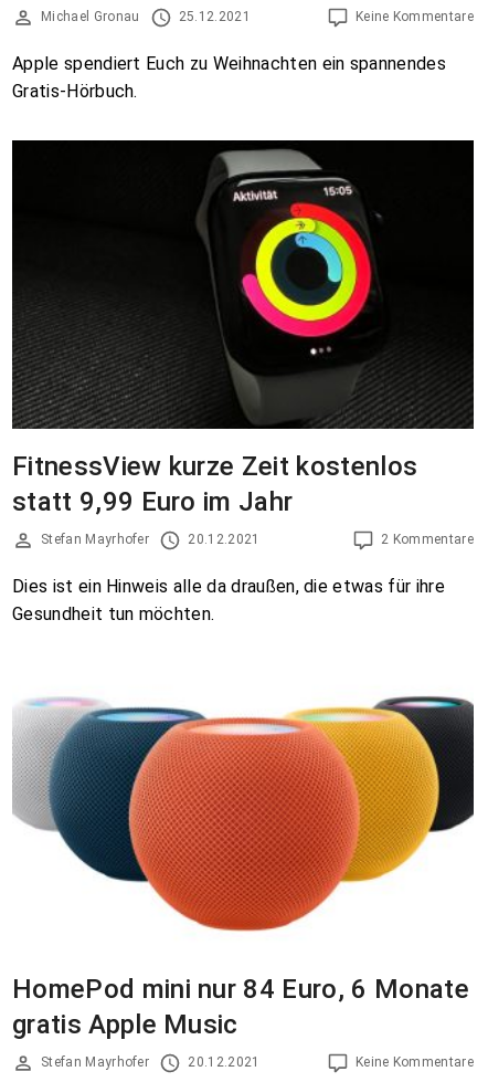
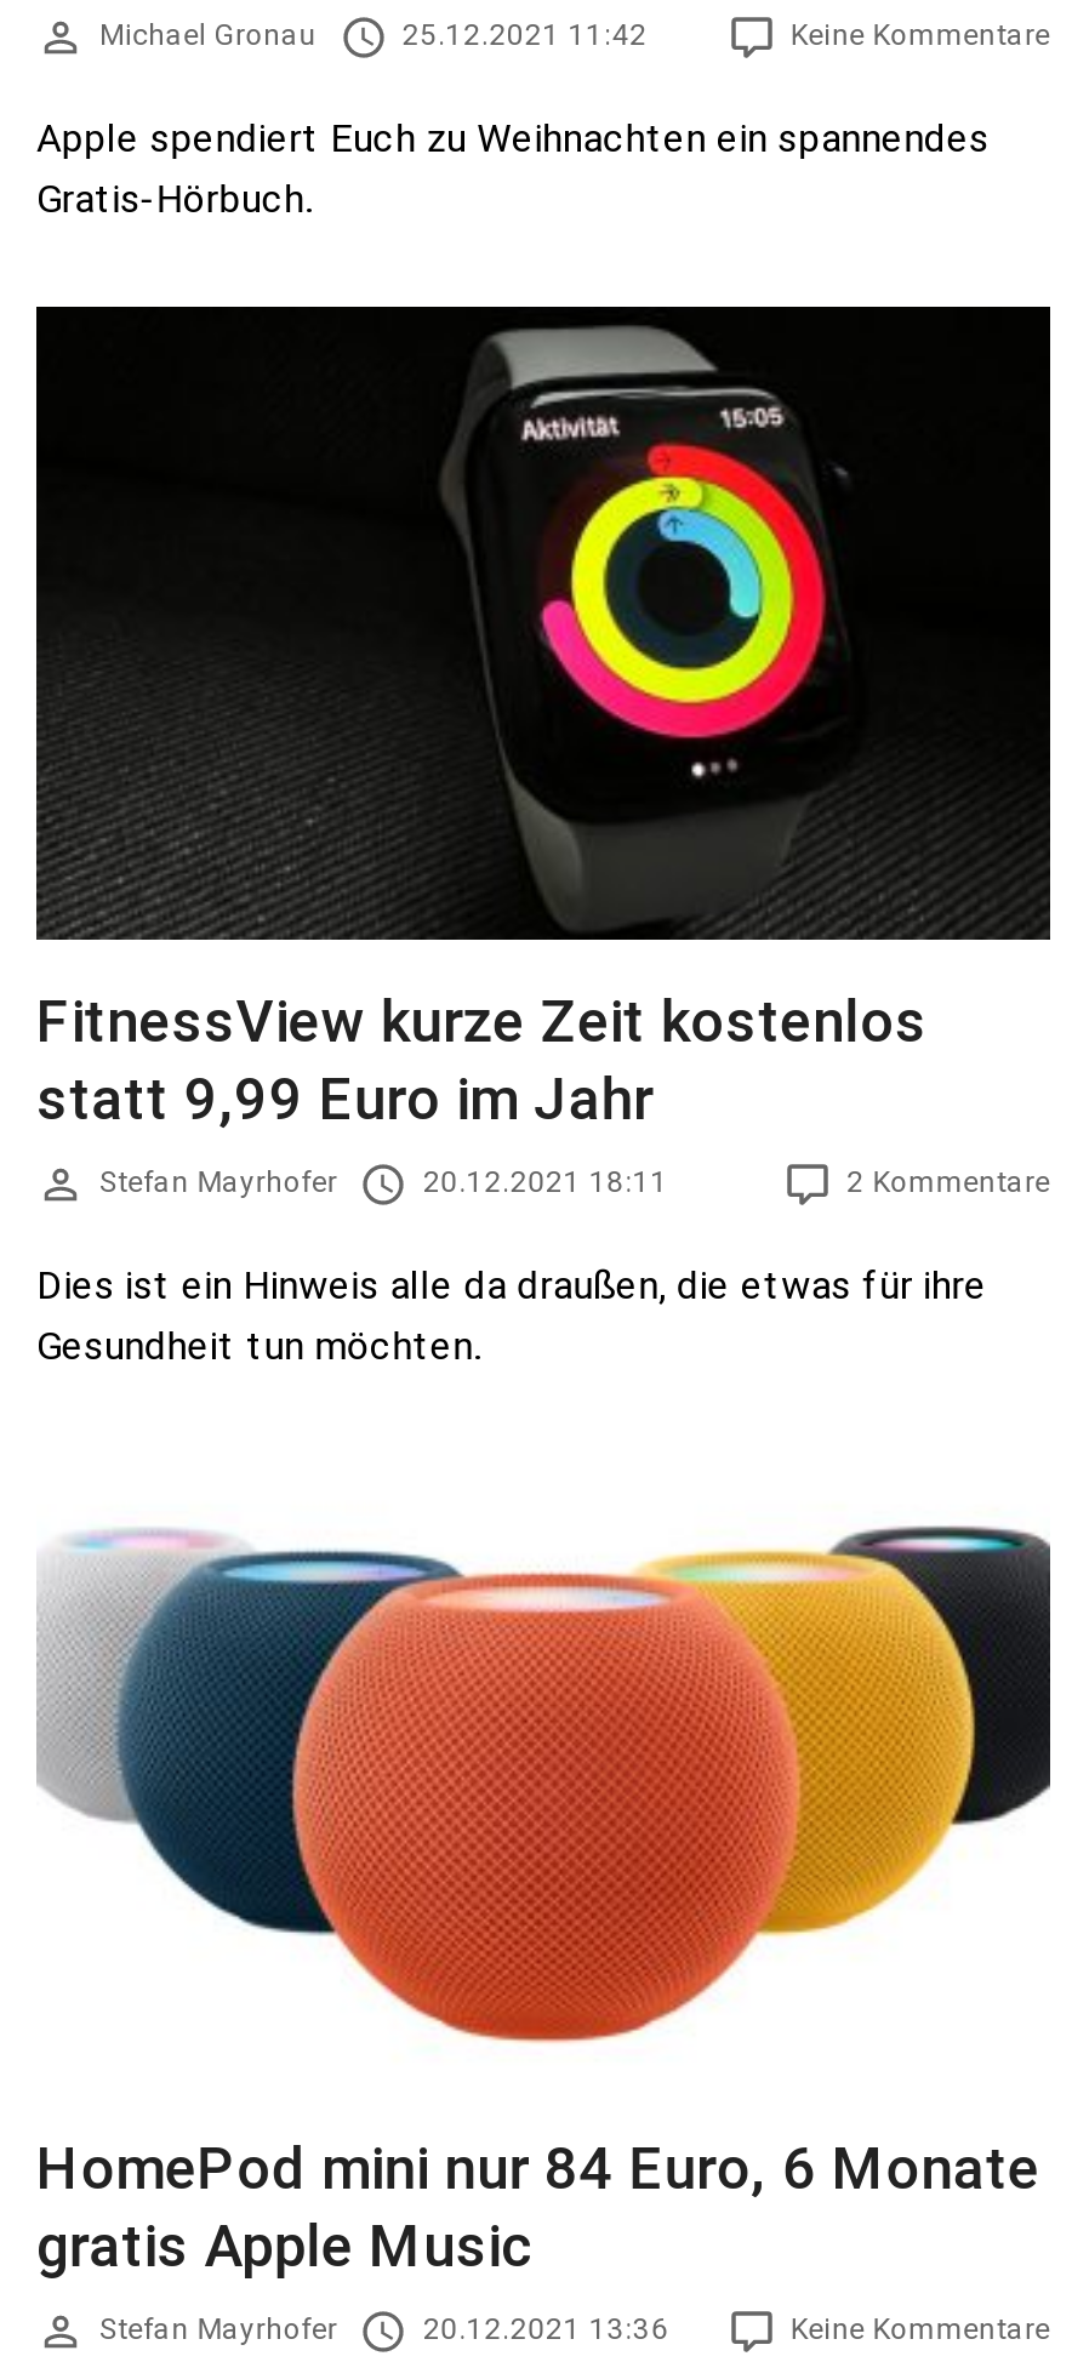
- 25.12.2021
+ 25.12.2021 11:42

- 20.12.2021
+ 20.12.2021 18:11

- 20.12.2021
+ 20.12.2021 13:36
